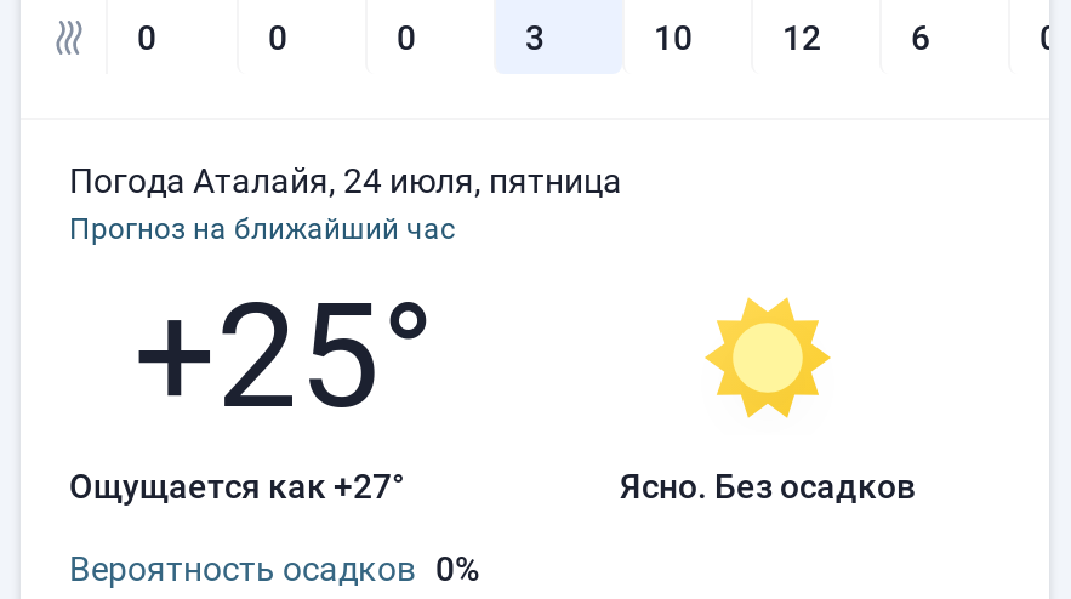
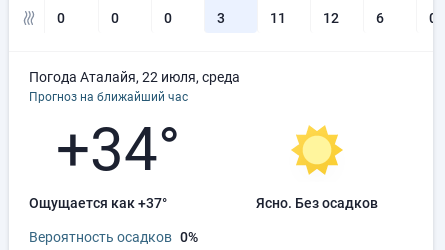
- 10
+ 11

- Погода Аталайя, 24 июля, пятница
+ Погода Аталайя, 22 июля, среда

- +25°
+ +34°

- Ощущается как +27°
+ Ощущается как +37°
